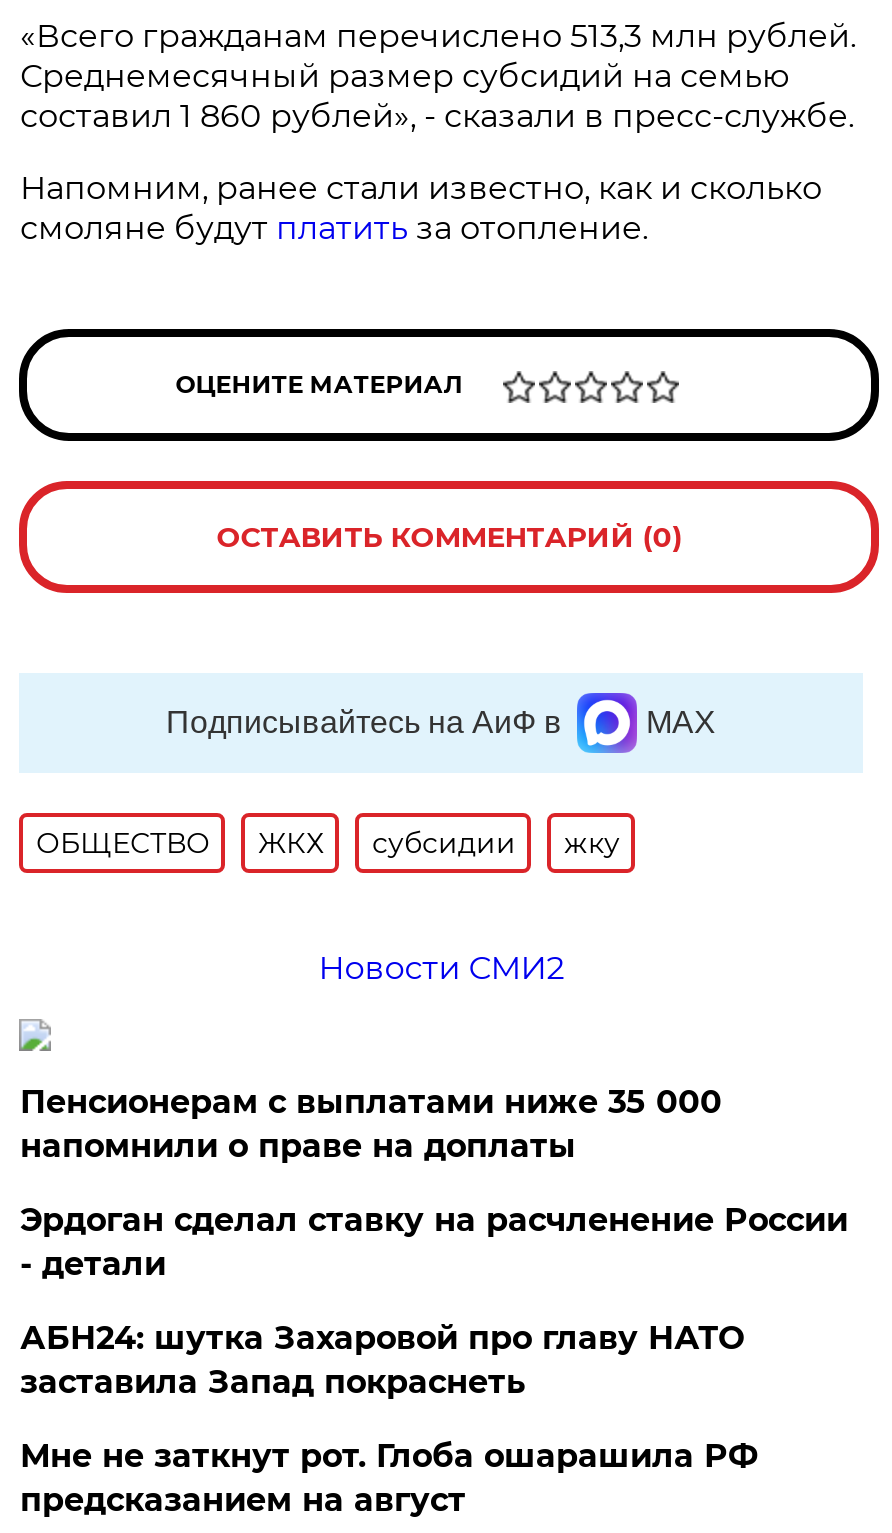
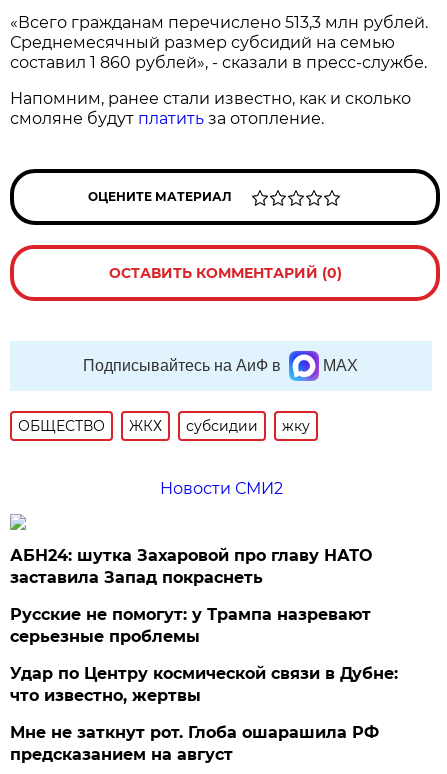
- Пенсионерам с выплатами ниже 35 000
- напомнили о праве на доплаты
- Эрдоган сделал ставку на расчленение России
- - детали

moved up: АБН24: шутка Захаровой про главу НАТО | заставила Запад покраснеть

+ Русские не помогут: у Трампа назревают
+ серьезные проблемы
+ Удар по Центру космической связи в Дубне:
+ что известно, жертвы
